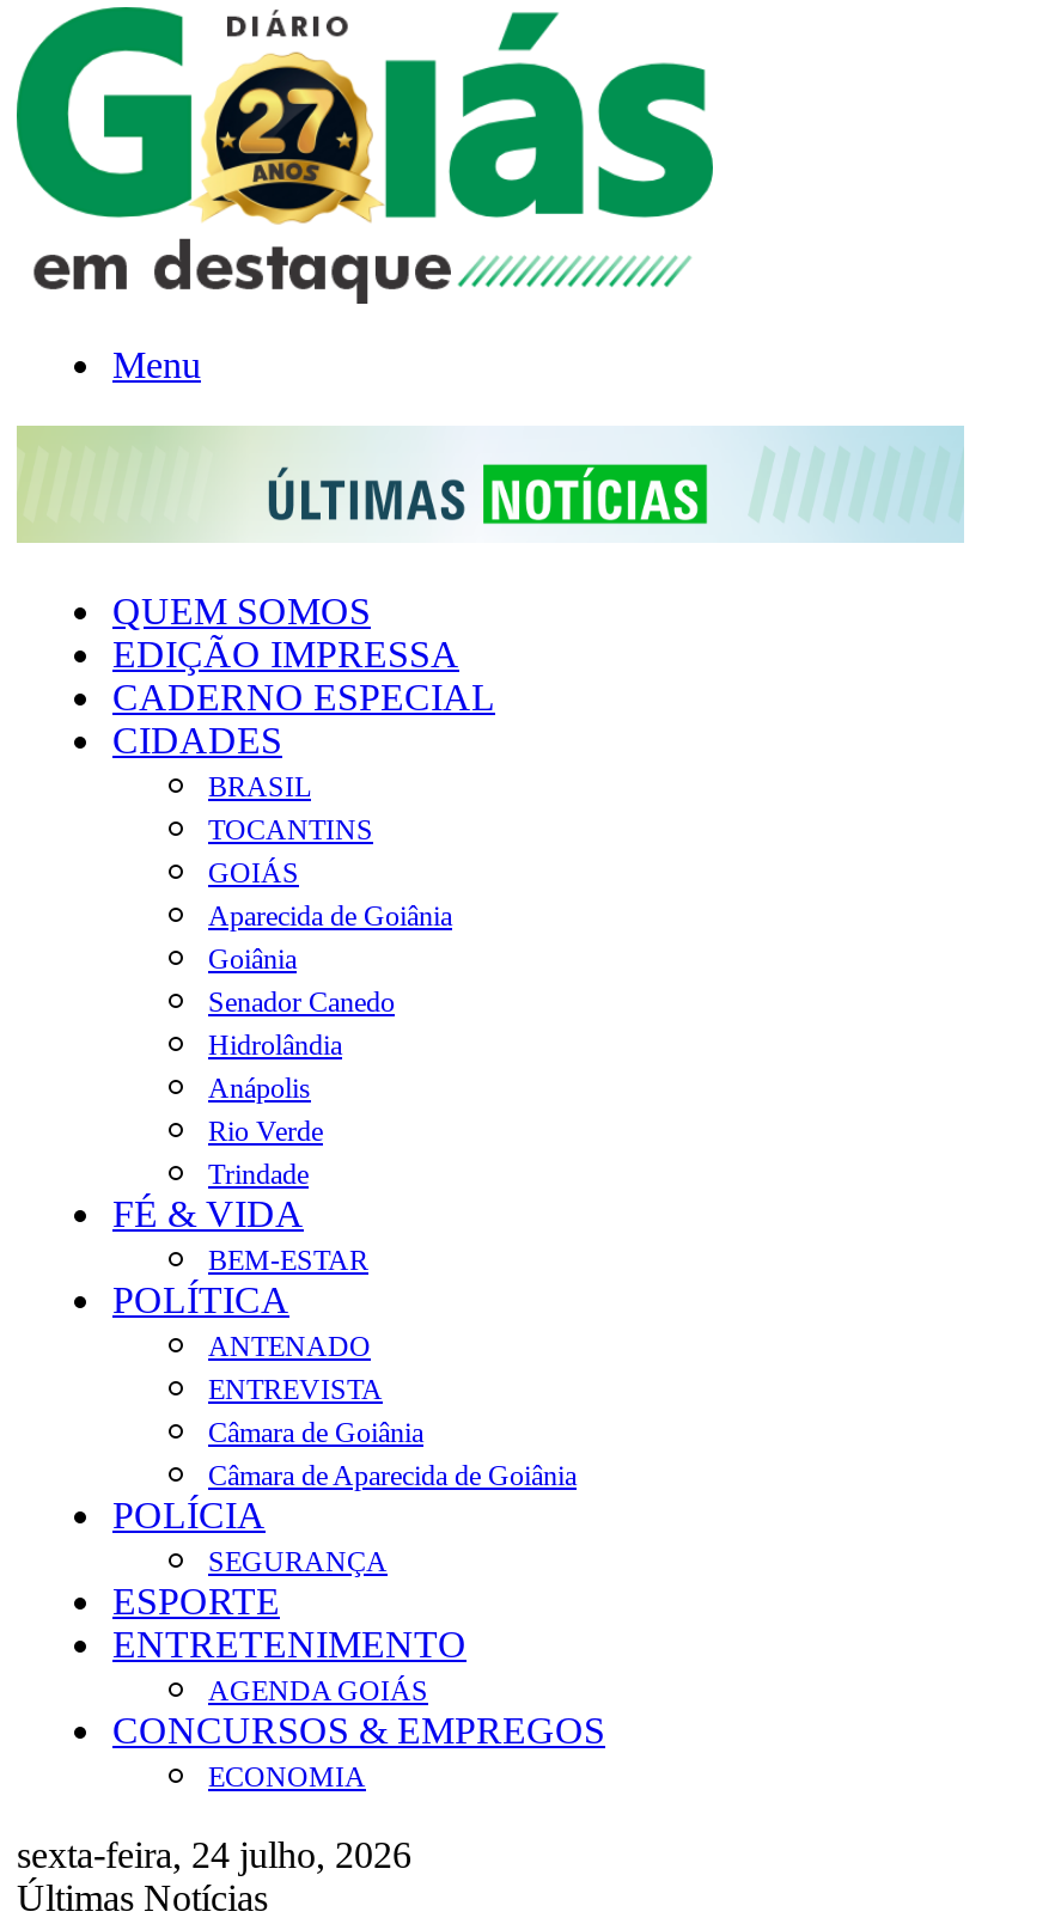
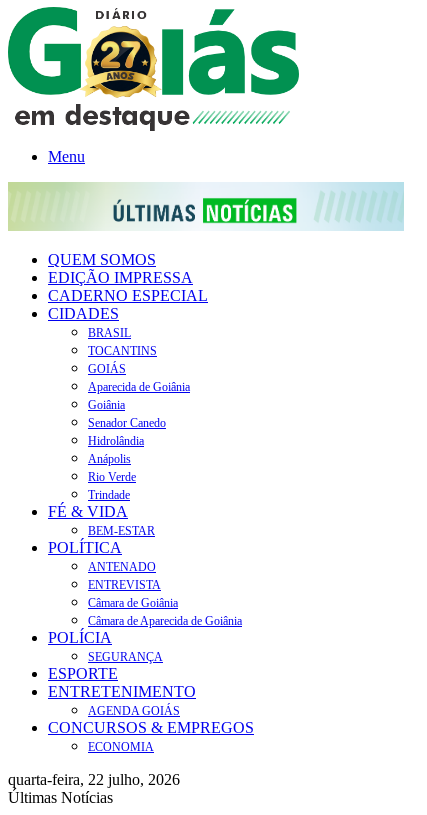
- sexta-feira, 24 julho, 2026
+ quarta-feira, 22 julho, 2026
